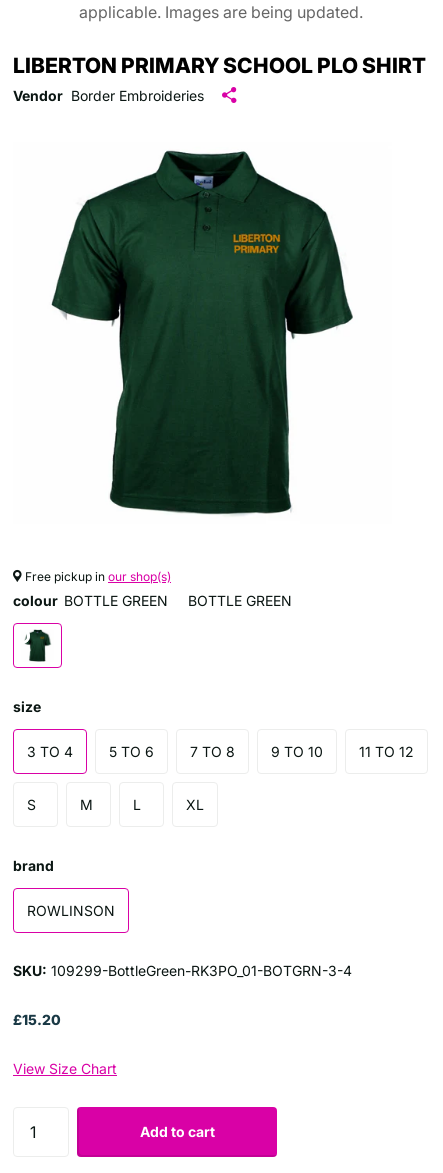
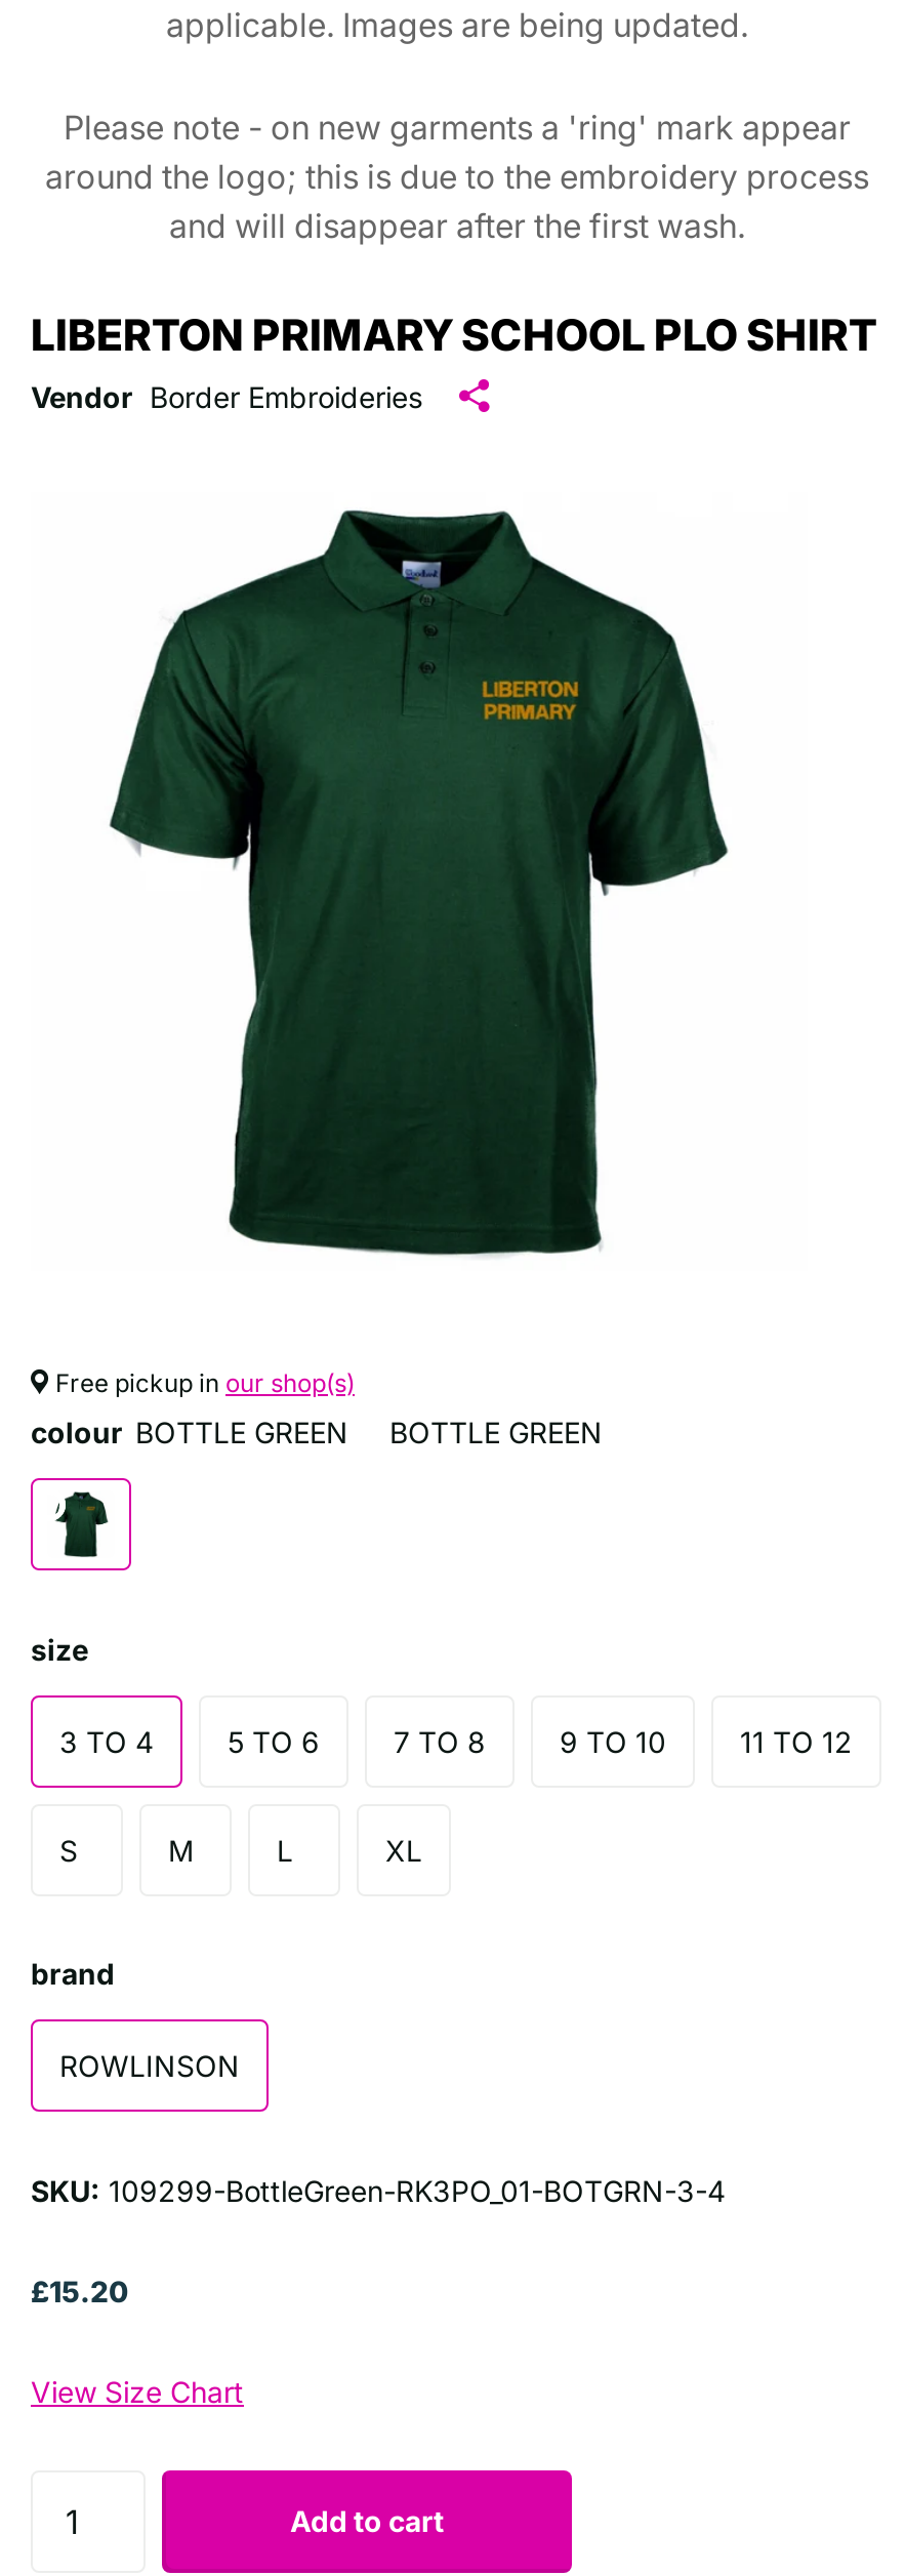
+ Please note - on new garments a 'ring' mark appear
+ around the logo; this is due to the embroidery process
+ and will disappear after the first wash.
